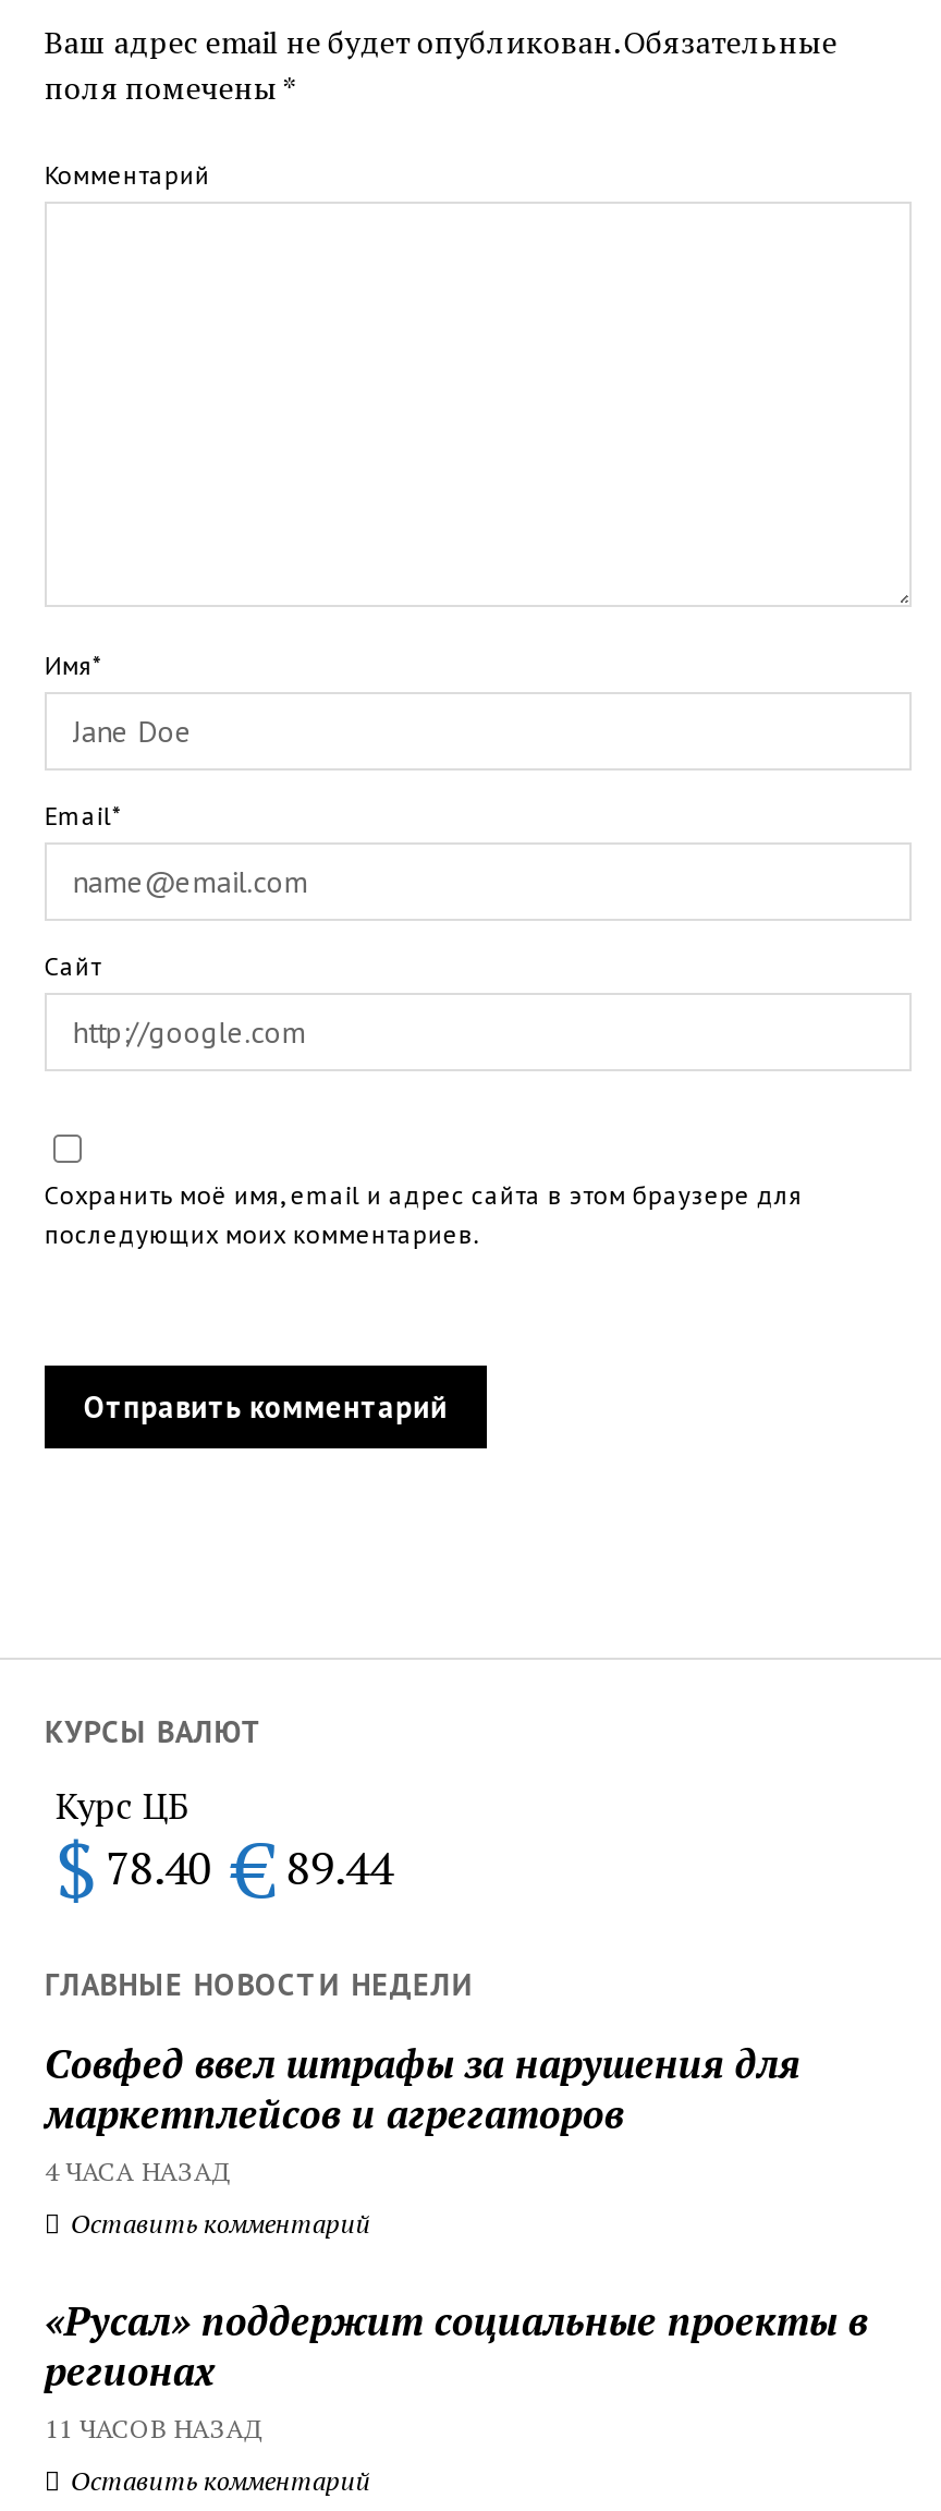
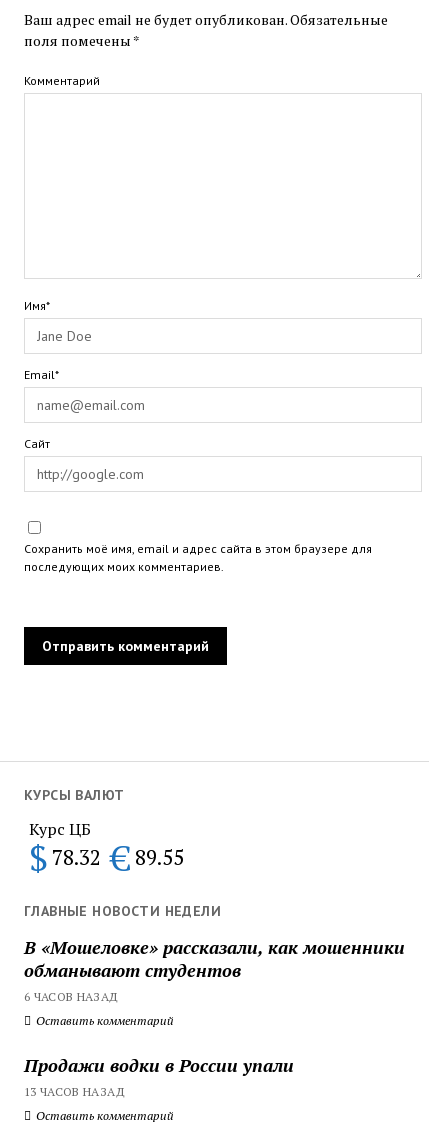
- $ 78.40 € 89.44
+ $ 78.32 € 89.55

- Совфед ввел штрафы за нарушения для
- маркетплейсов и агрегаторов
- 4 ЧАСА НАЗАД
+ В «Мошеловке» рассказали, как мошенники
+ обманывают студентов
+ 6 ЧАСОВ НАЗАД

- «Русал» поддержит социальные проекты в
- регионах
- 11 ЧАСОВ НАЗАД
+ Продажи водки в России упали
+ 13 ЧАСОВ НАЗАД
